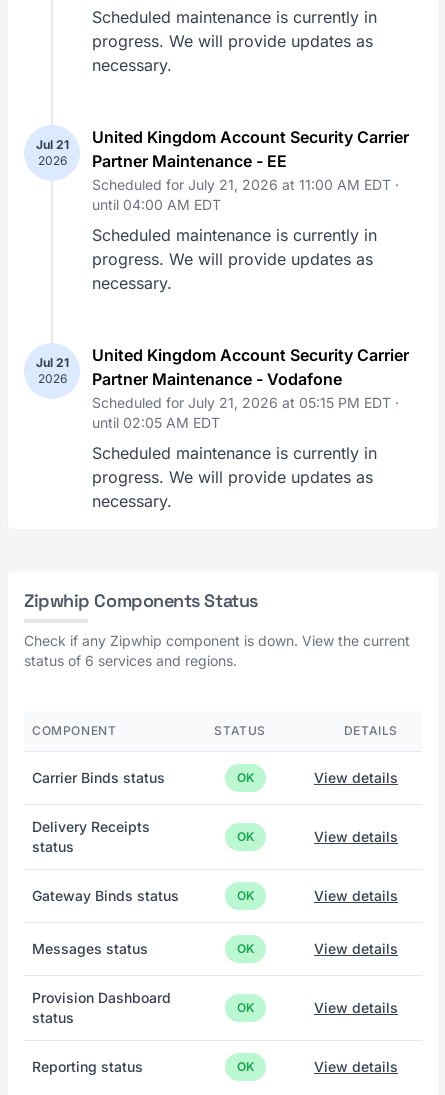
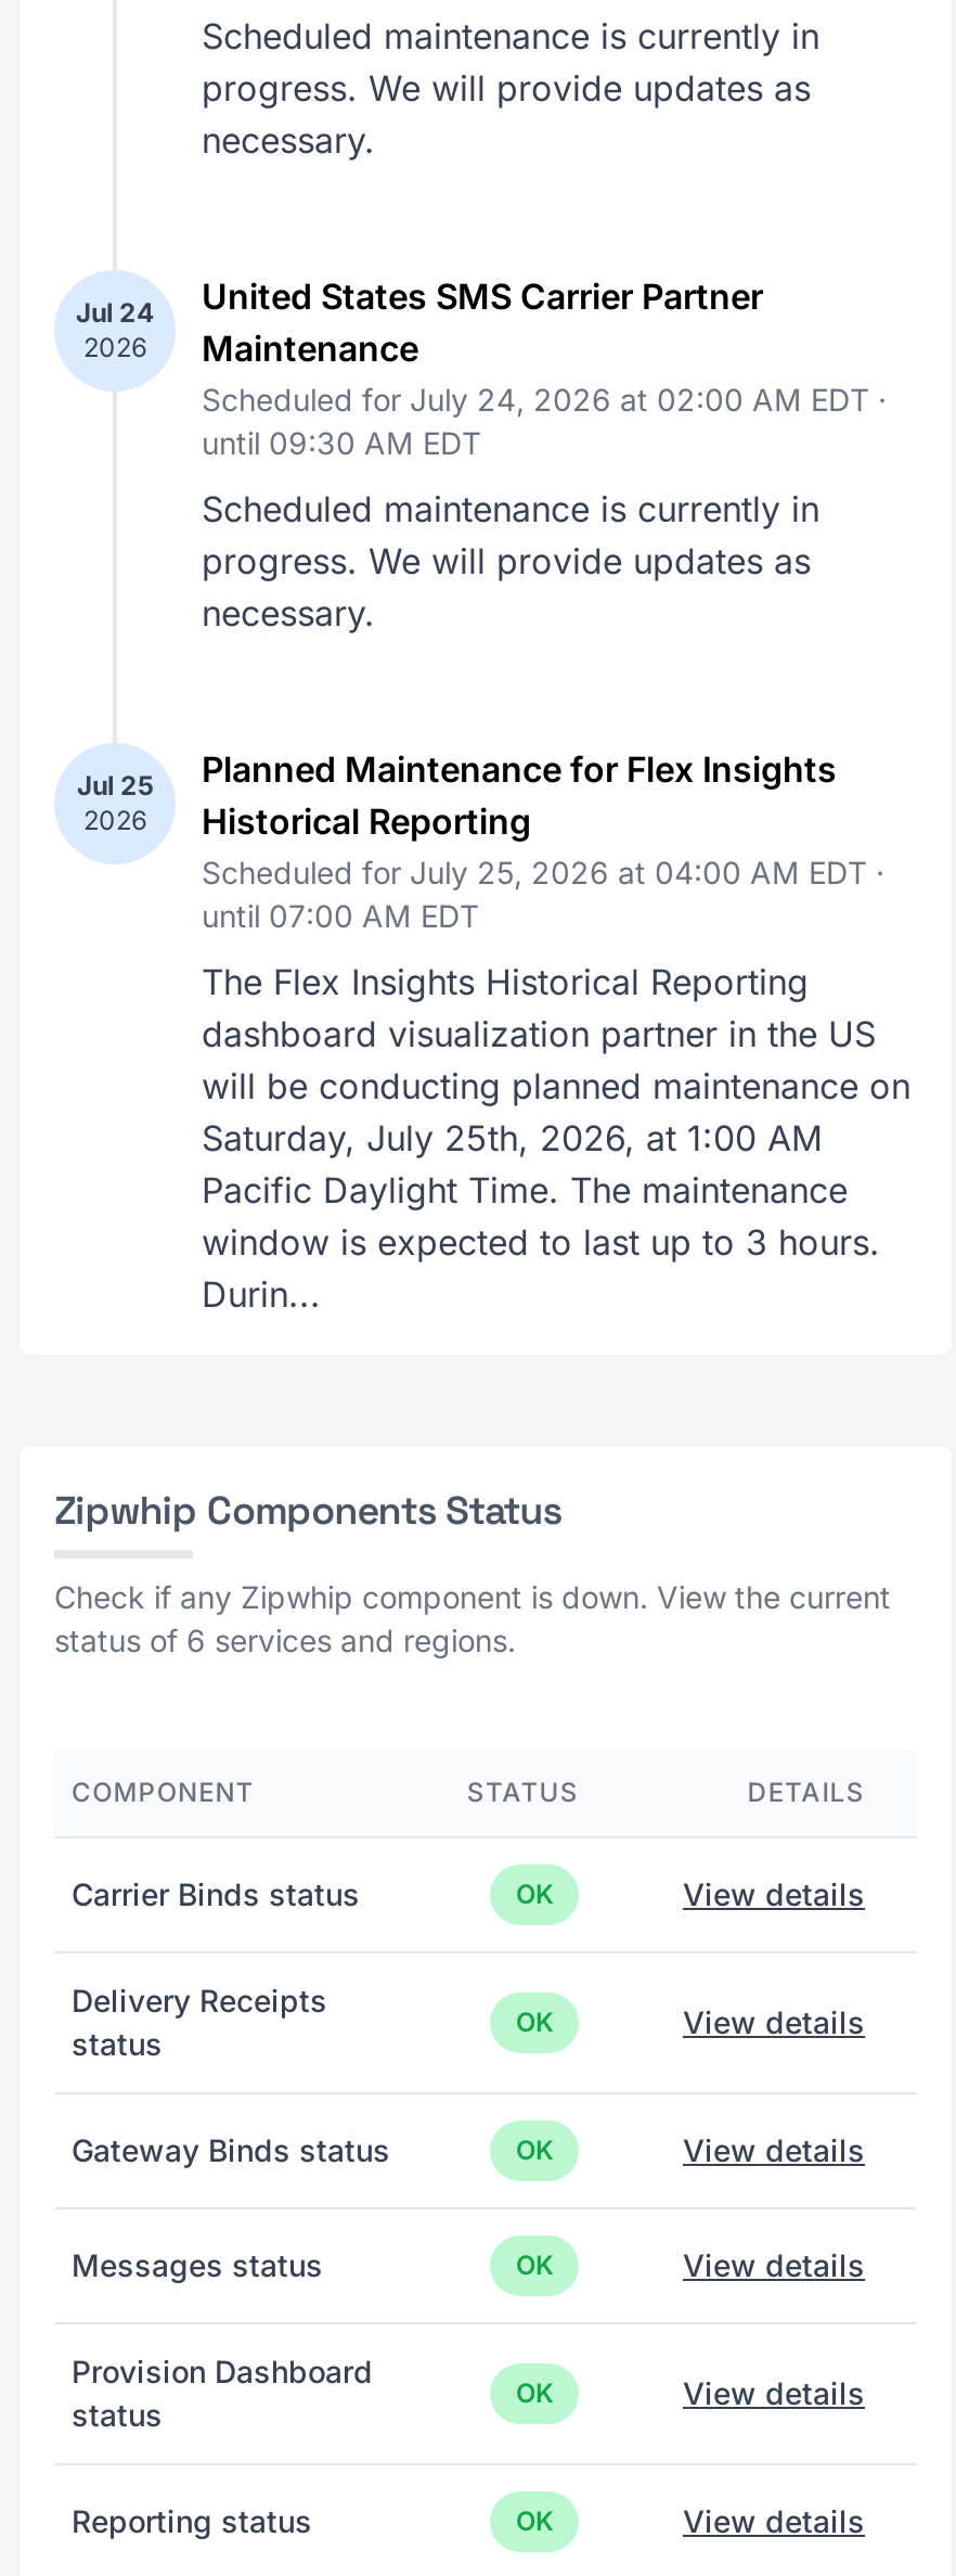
- United Kingdom Account Security Carrier
- Partner Maintenance - EE
- Scheduled for July 21, 2026 at 11:00 AM EDT ·
- until 04:00 AM EDT
+ United States SMS Carrier Partner
+ Maintenance
+ Scheduled for July 24, 2026 at 02:00 AM EDT ·
+ until 09:30 AM EDT

- Jul 21
+ Jul 24

- United Kingdom Account Security Carrier
- Partner Maintenance - Vodafone
- Scheduled for July 21, 2026 at 05:15 PM EDT ·
- until 02:05 AM EDT
+ Planned Maintenance for Flex Insights
+ Historical Reporting
+ Scheduled for July 25, 2026 at 04:00 AM EDT ·
+ until 07:00 AM EDT

- Jul 21
+ Jul 25

- Scheduled maintenance is currently in
- progress. We will provide updates as
- necessary.
+ The Flex Insights Historical Reporting
+ dashboard visualization partner in the US
+ will be conducting planned maintenance on
+ Saturday, July 25th, 2026, at 1:00 AM
+ Pacific Daylight Time. The maintenance
+ window is expected to last up to 3 hours.
+ Durin...
